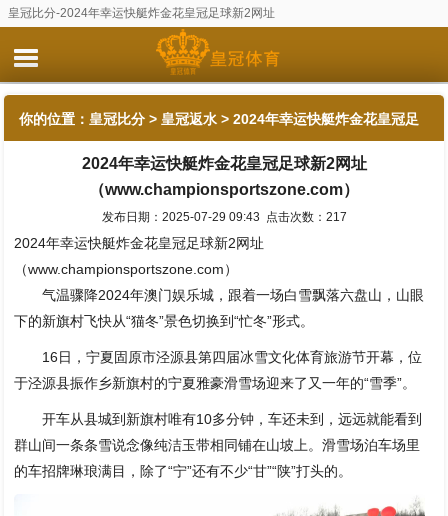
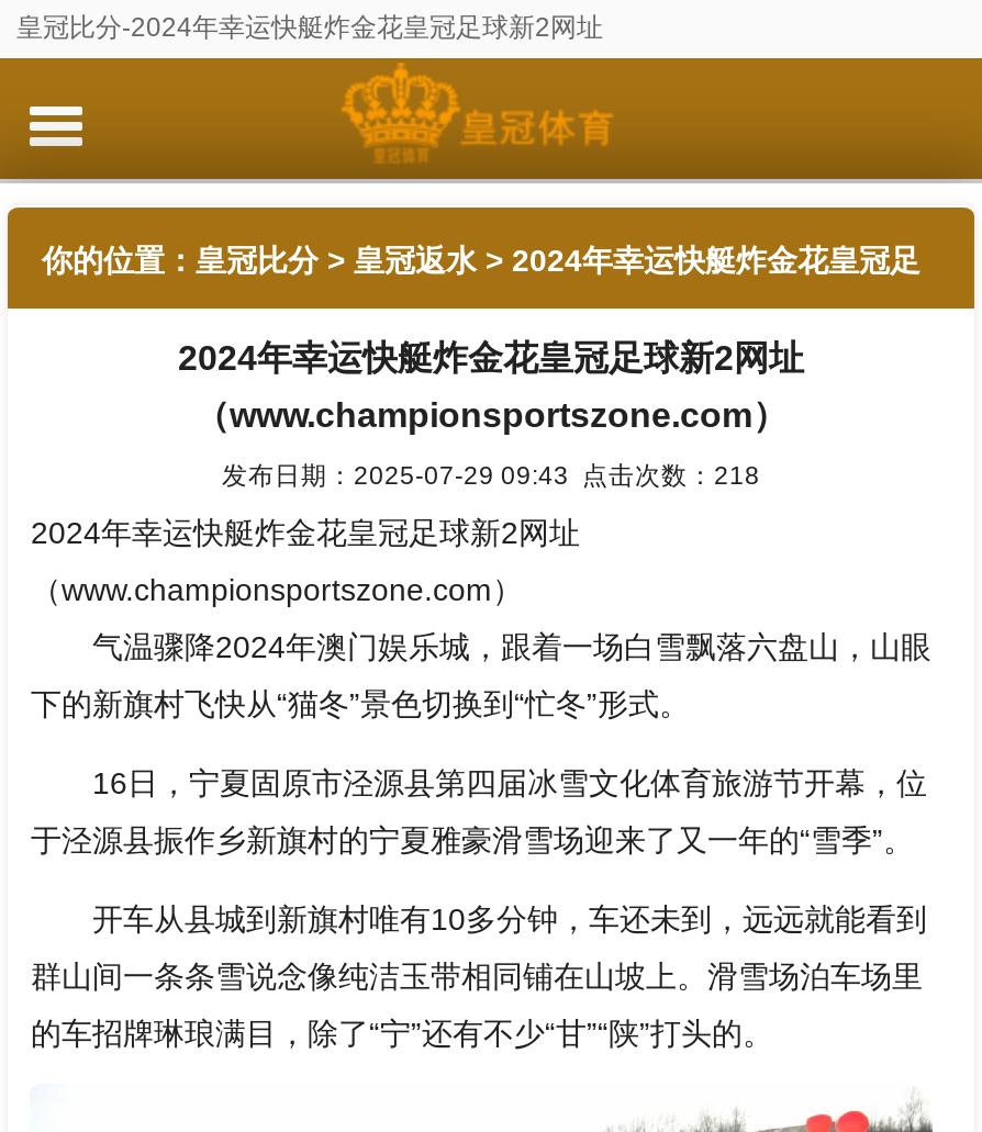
- 发布日期：2025-07-29 09:43 点击次数：217
+ 发布日期：2025-07-29 09:43 点击次数：218
